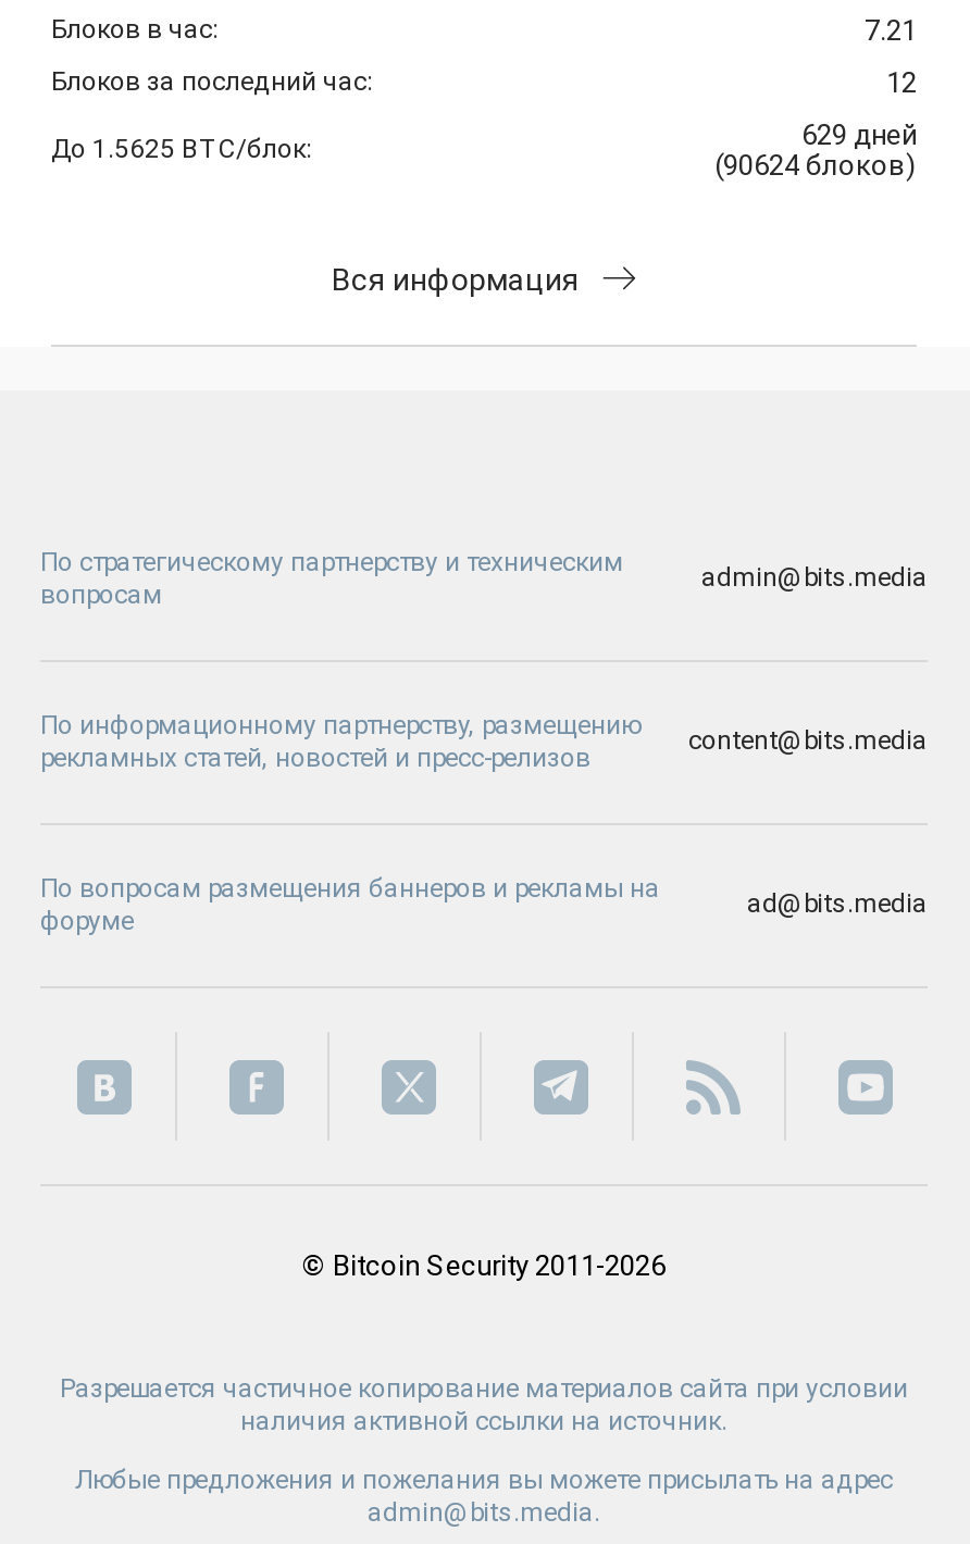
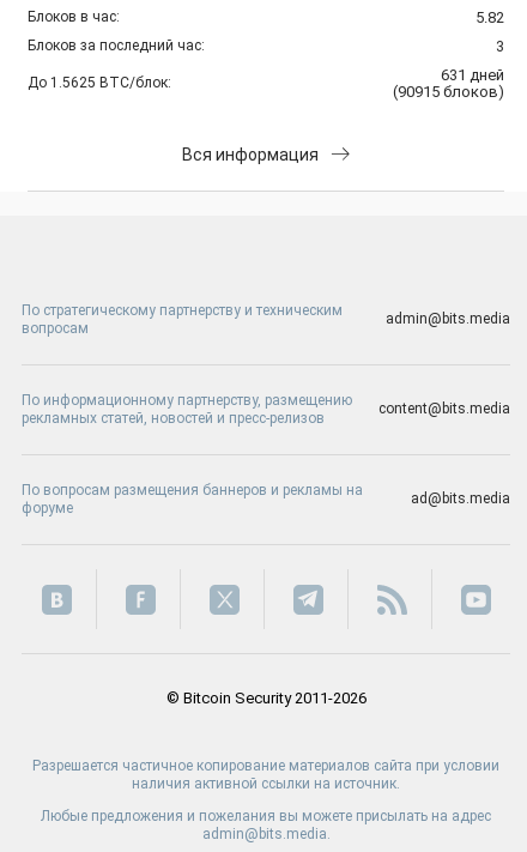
- 7.21
+ 5.82

- 12
+ 3

- 629 дней
+ 631 дней

- (90624 блоков)
+ (90915 блоков)
